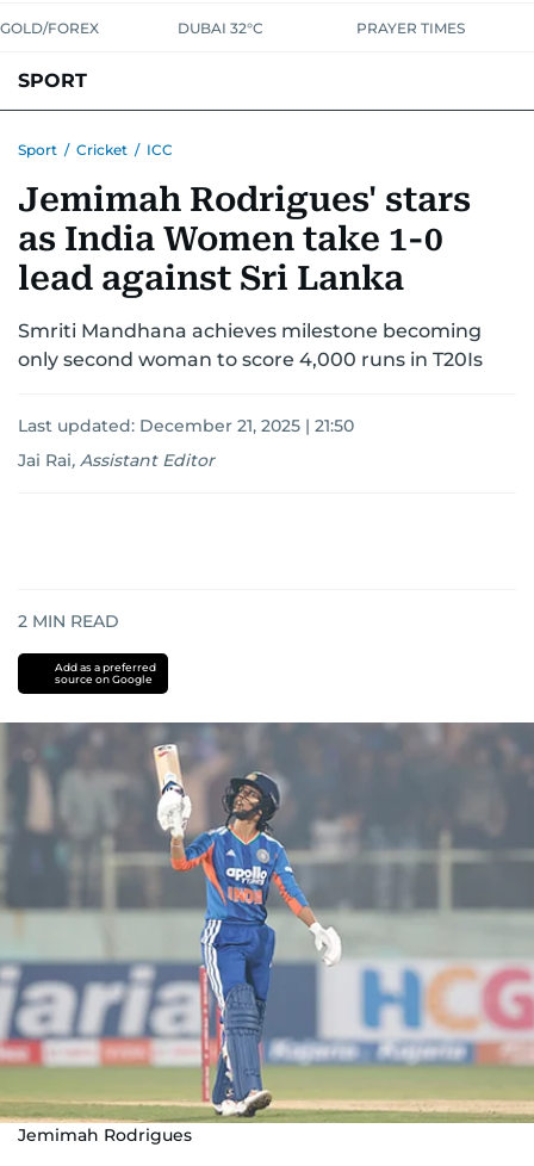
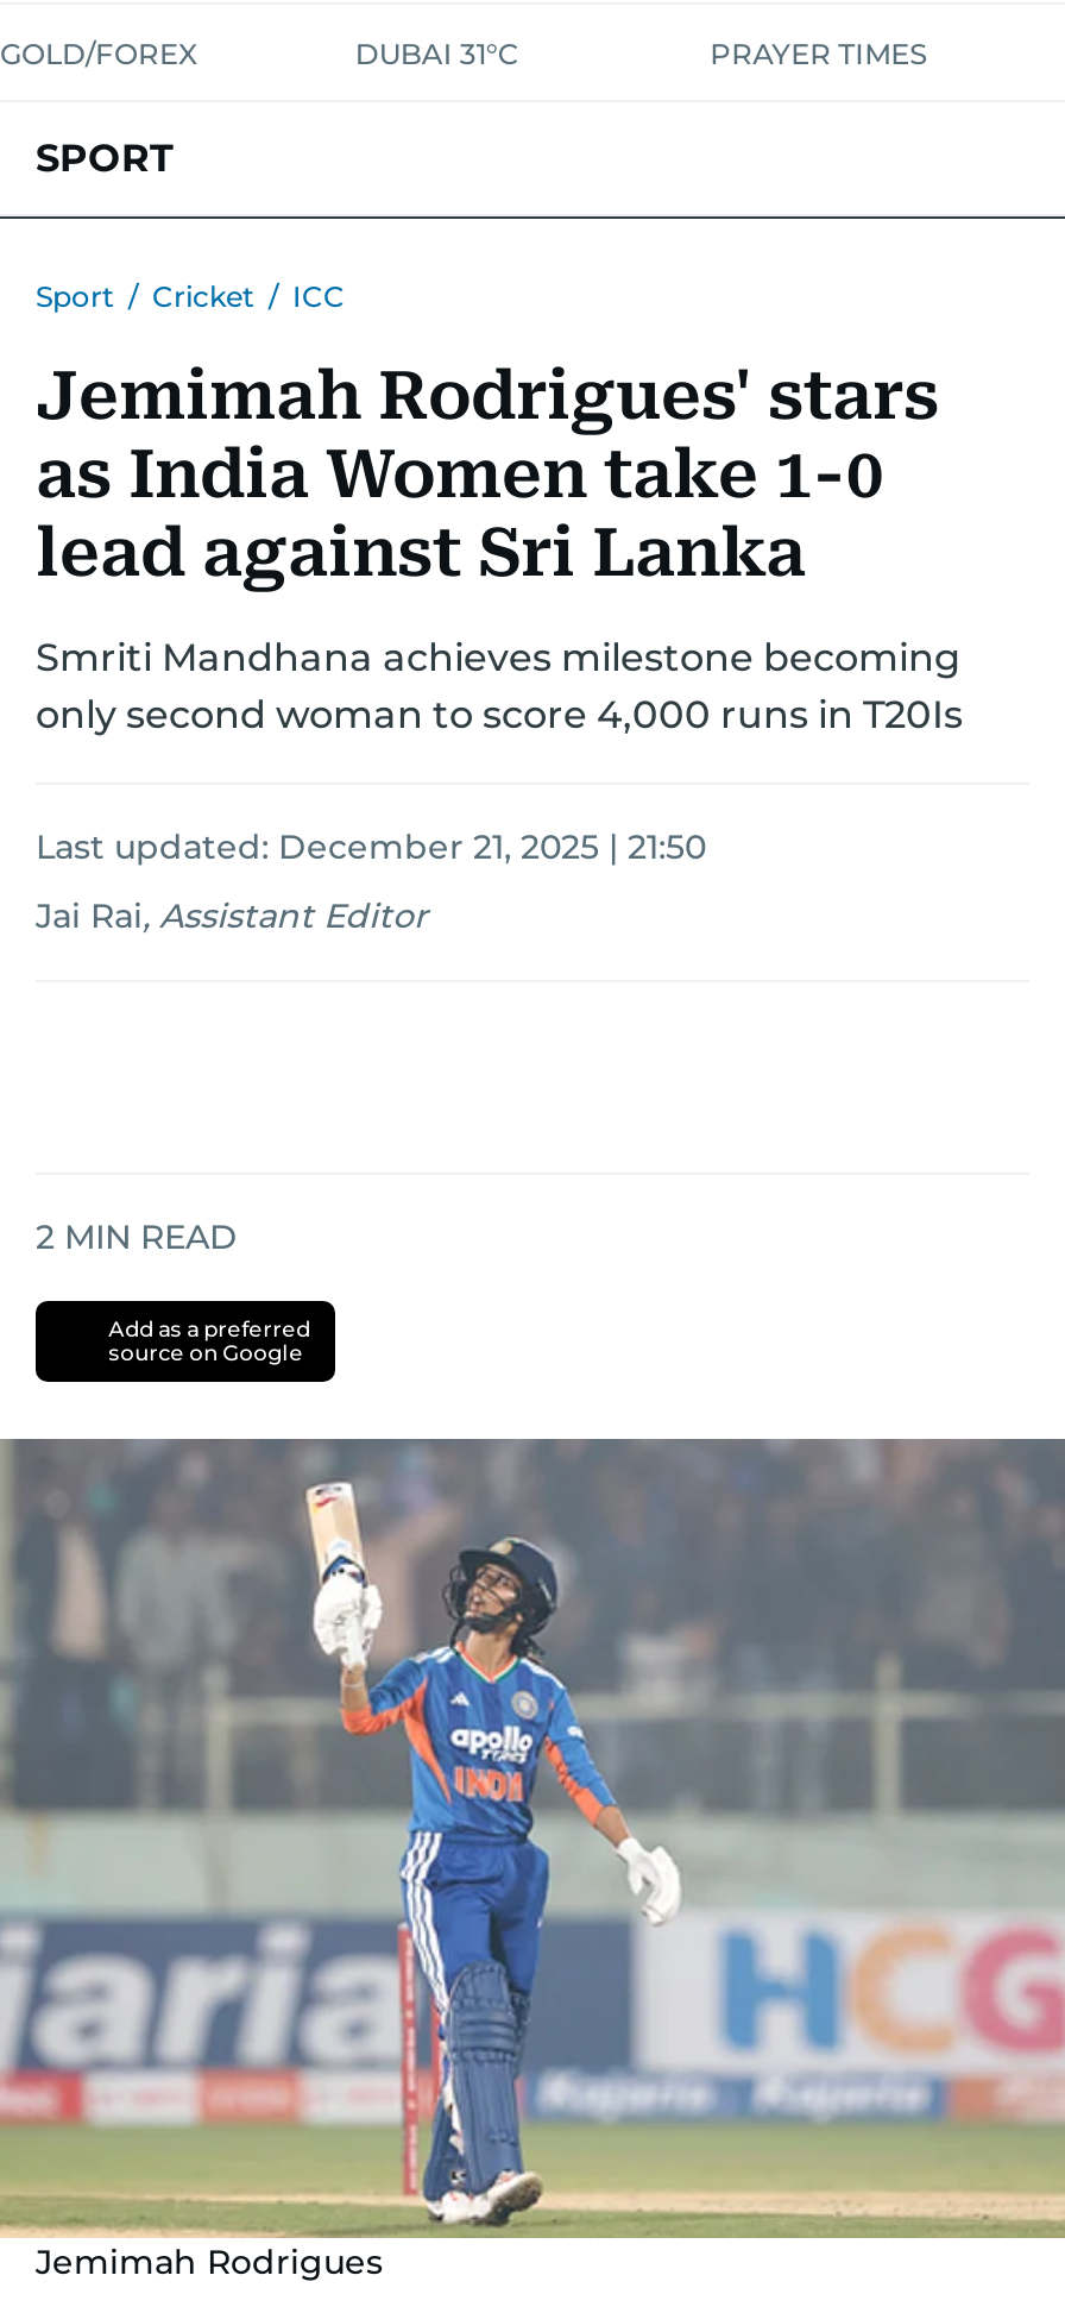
- DUBAI 32°C
+ DUBAI 31°C
